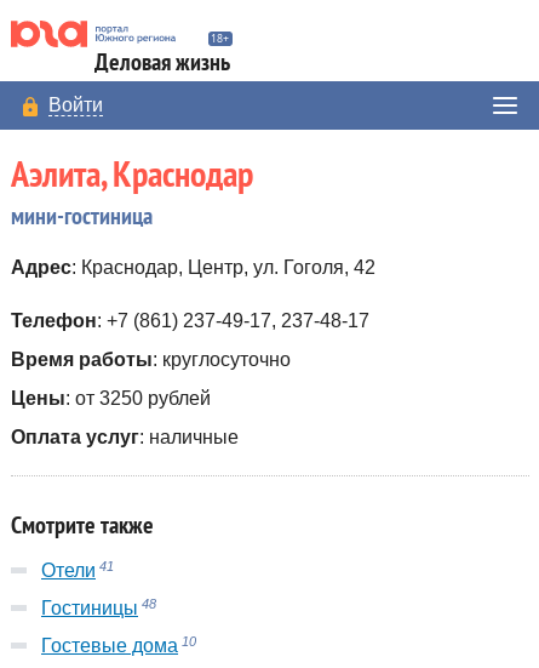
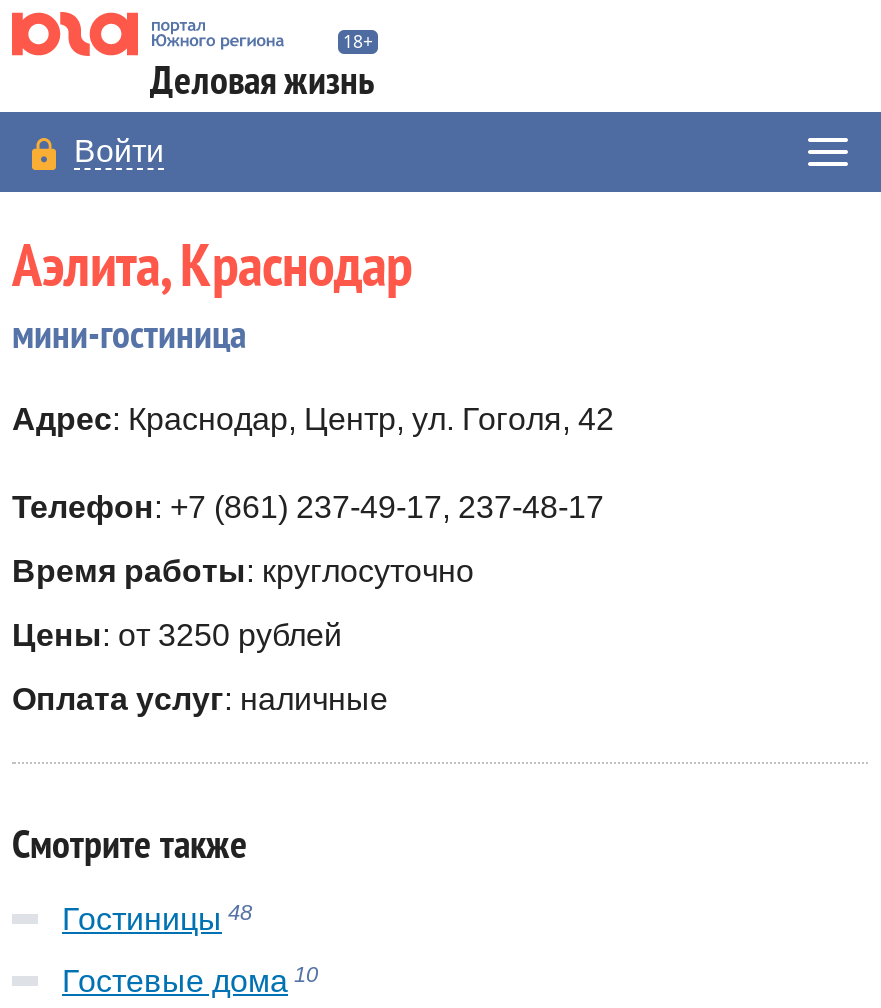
- Отели 41
